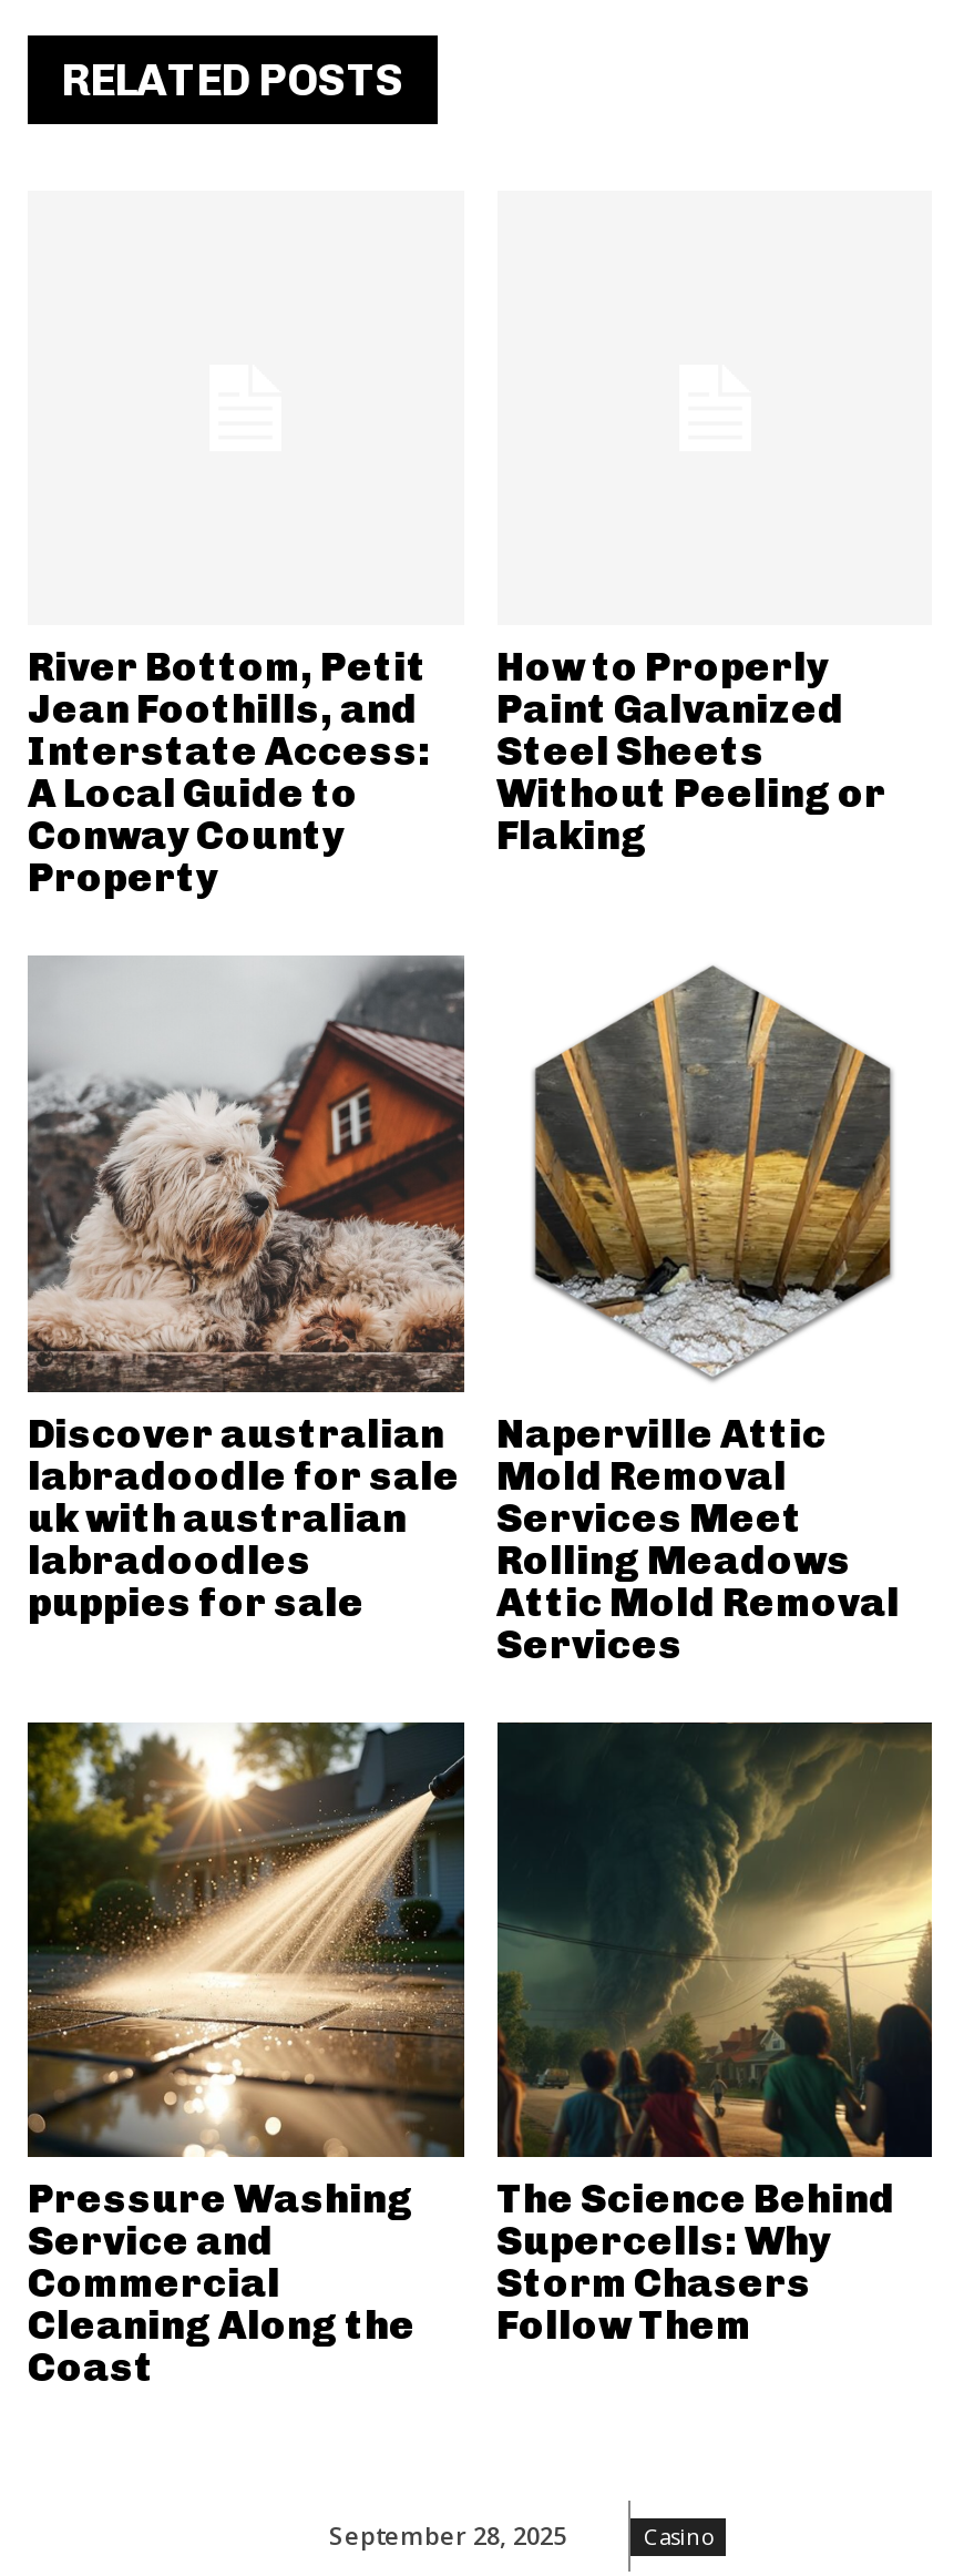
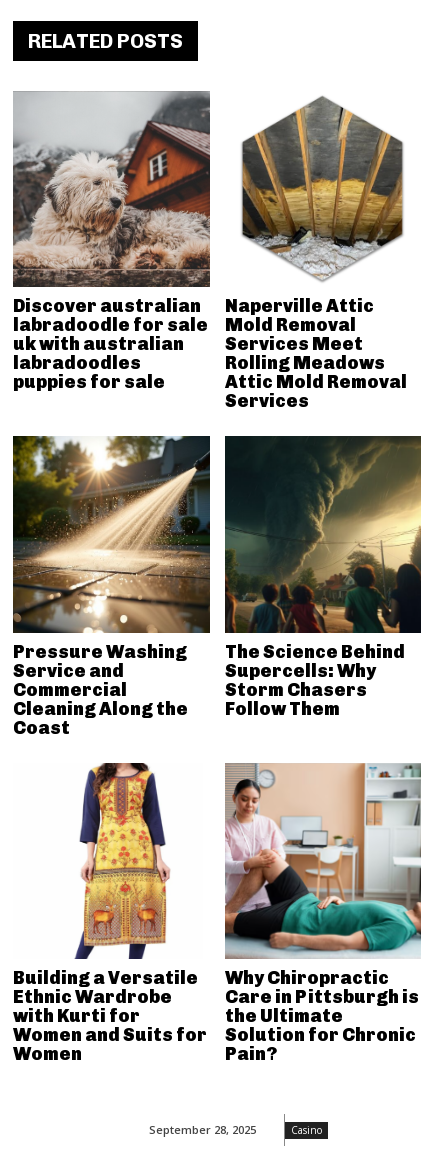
- River Bottom, Petit
- Jean Foothills, and
- Interstate Access:
- A Local Guide to
- Conway County
- Property

- How to Properly
- Paint Galvanized
- Steel Sheets
- Without Peeling or
- Flaking

moved up: [image] | Discover australian | labradoodle for sale | ... | Storm Chasers | Follow Them

+ [image]
+ Building a Versatile
+ Ethnic Wardrobe
+ with Kurti for
+ Women and Suits for
+ Women

+ [image]
+ Why Chiropractic
+ Care in Pittsburgh is
+ the Ultimate
+ Solution for Chronic
+ Pain?
